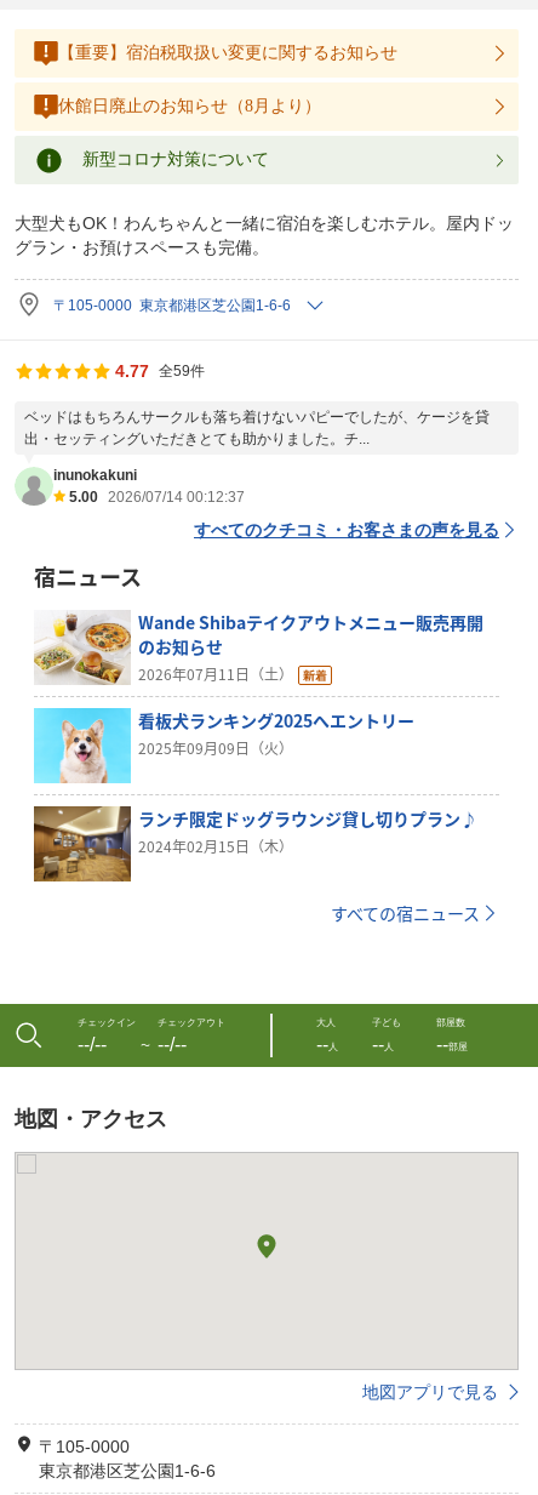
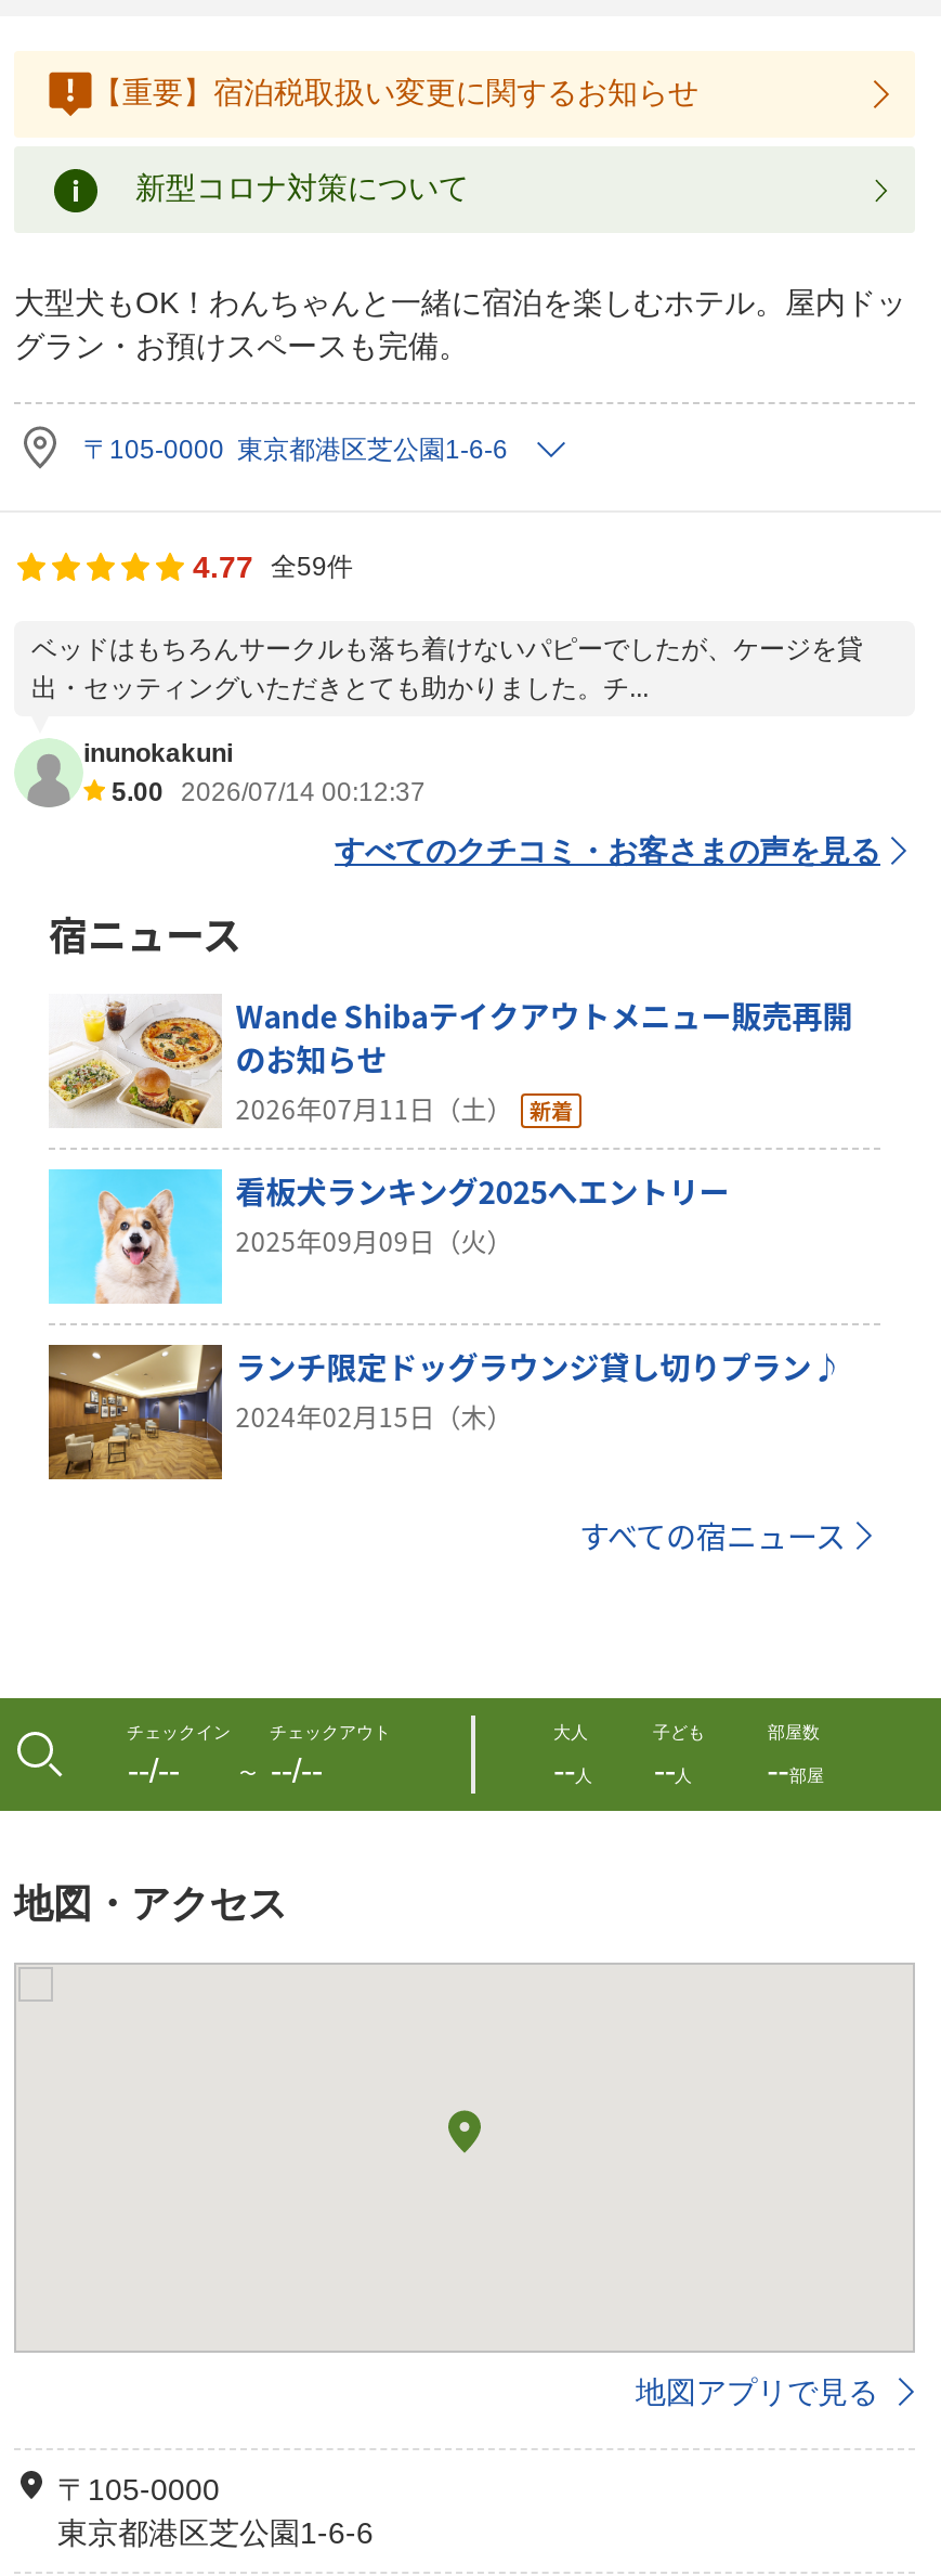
- 休館日廃止のお知らせ（8月より）
